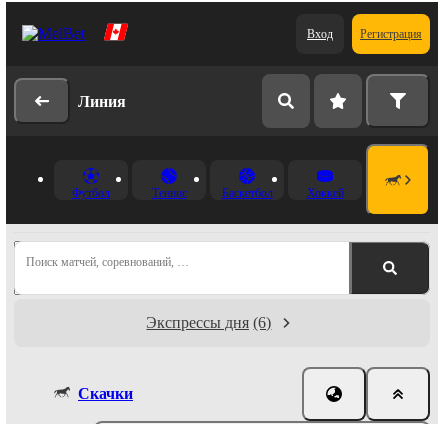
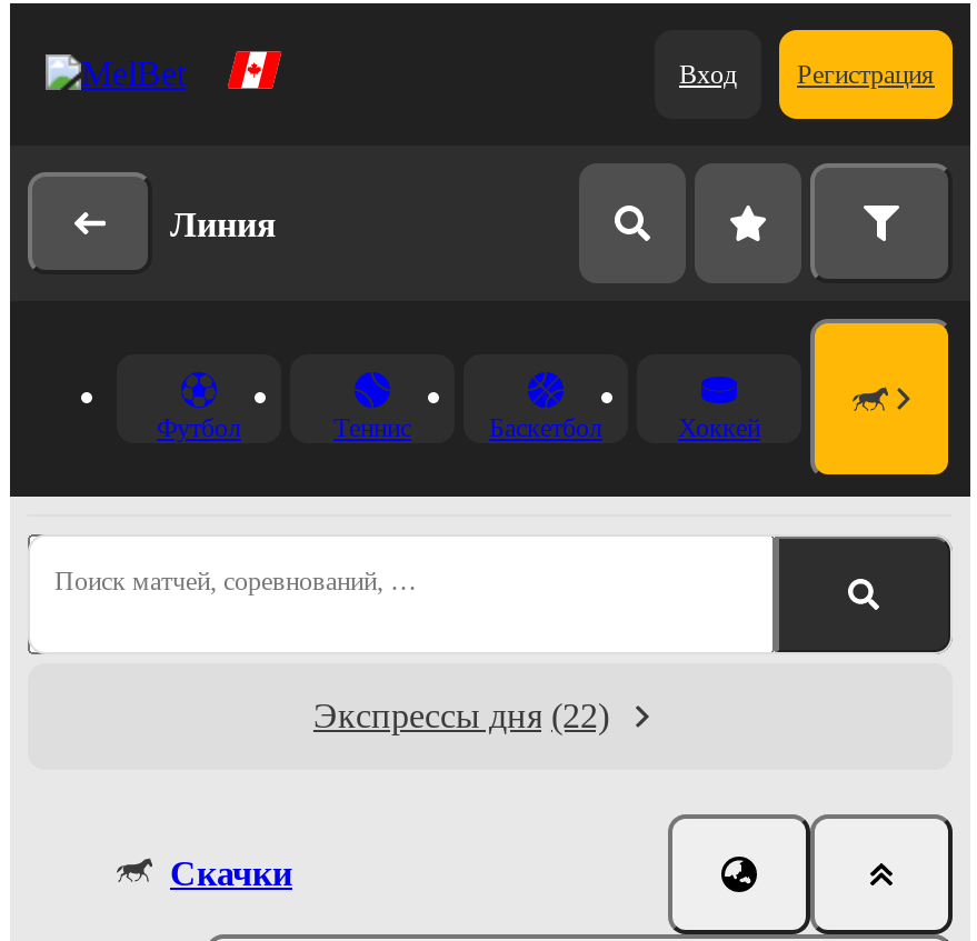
- Экспрессы дня (6)
+ Экспрессы дня (22)
